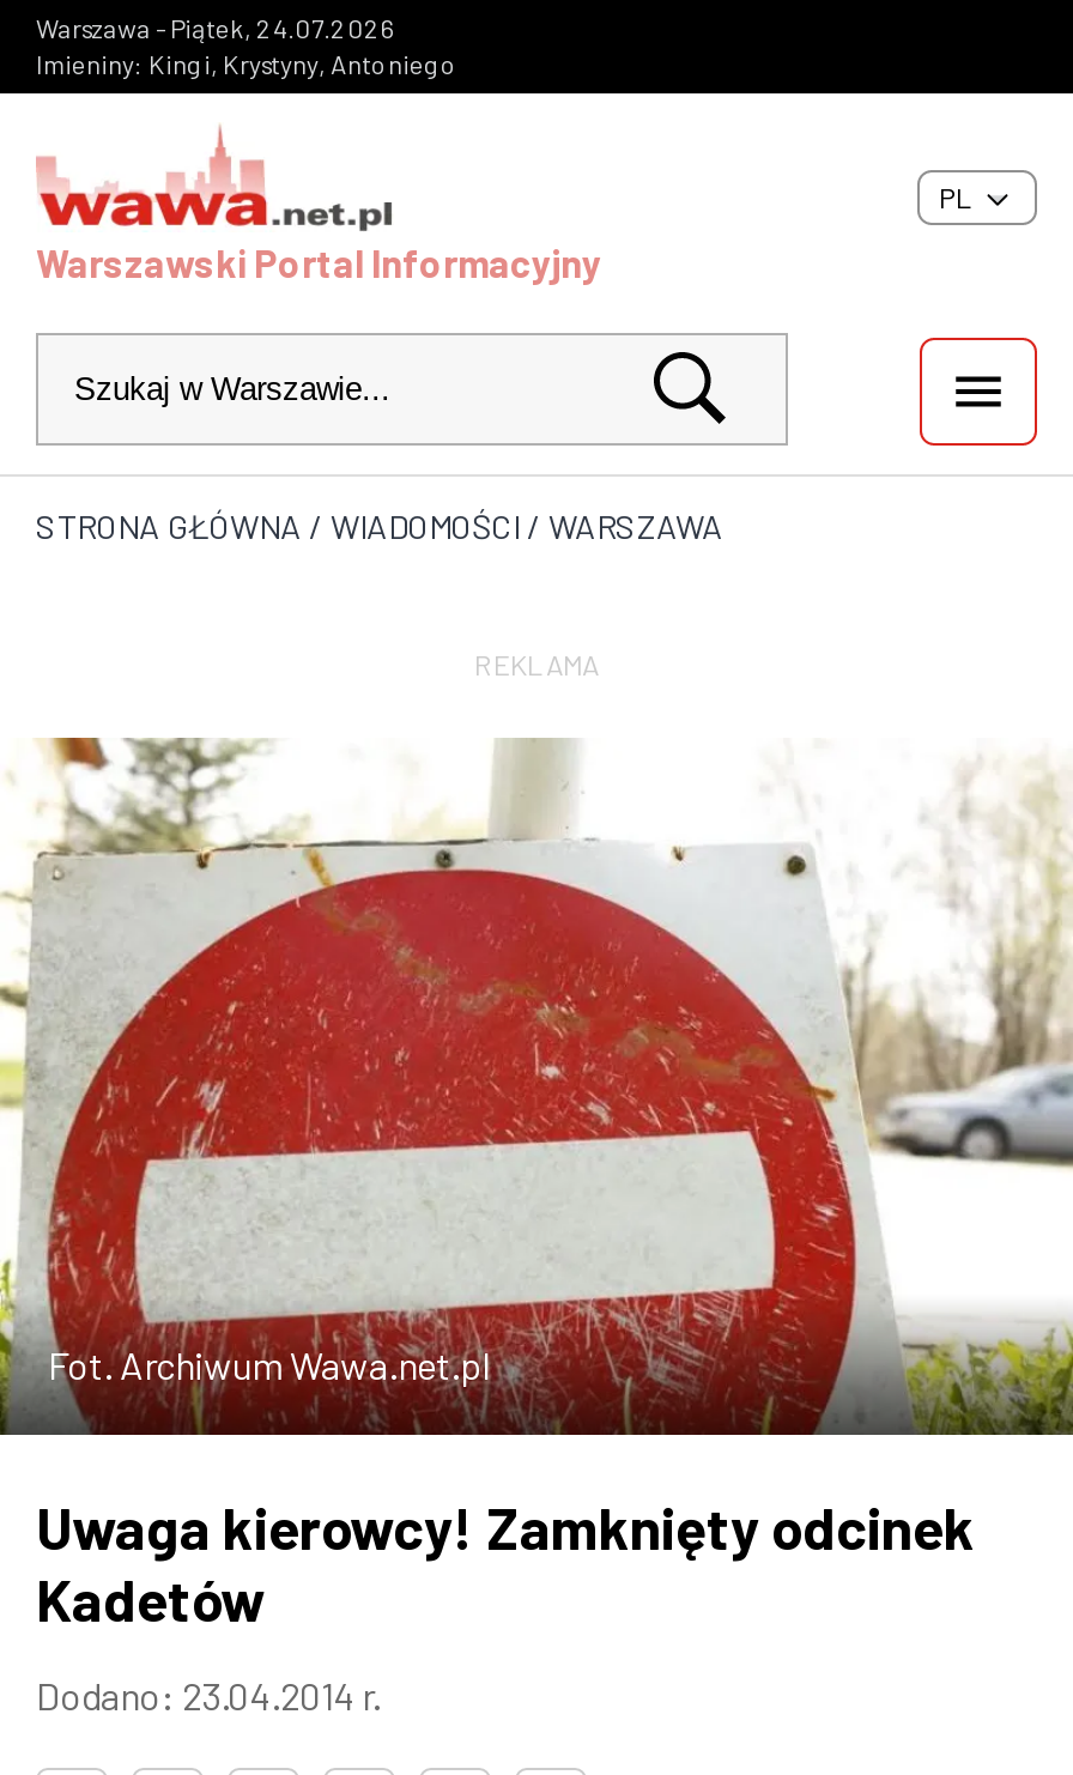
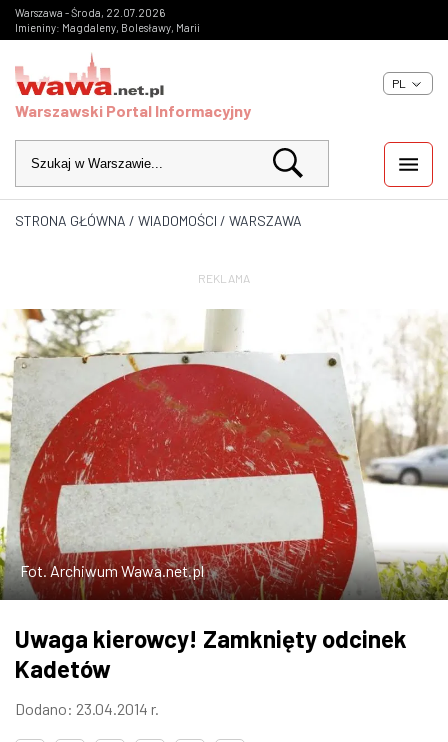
- Warszawa - Piątek, 24.07.2026
+ Warszawa - Środa, 22.07.2026

- Imieniny: Kingi, Krystyny, Antoniego
+ Imieniny: Magdaleny, Bolesławy, Marii
